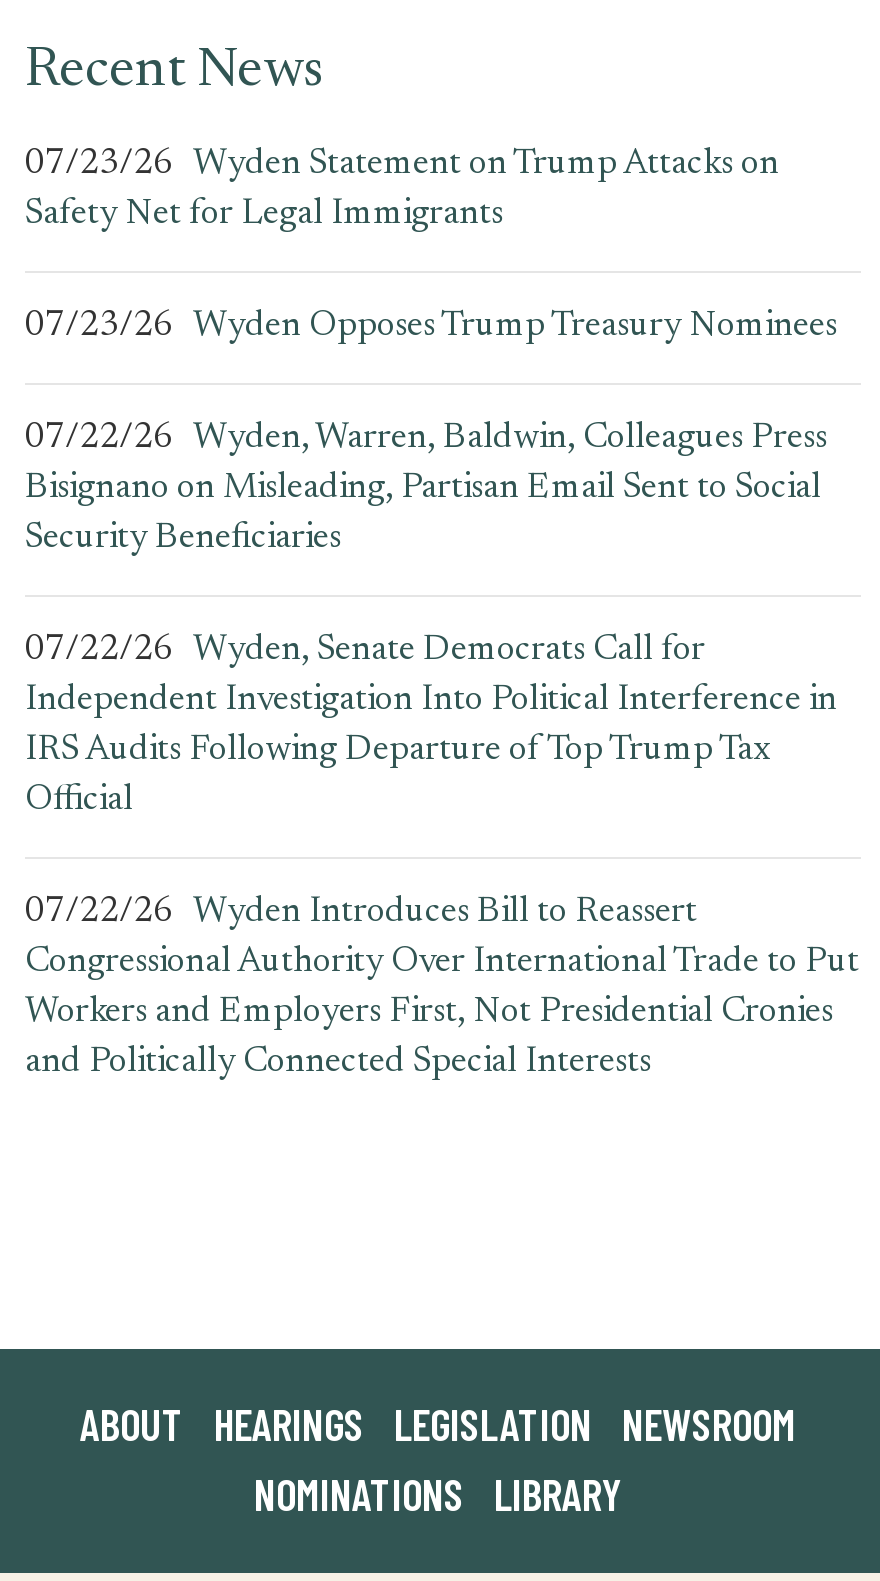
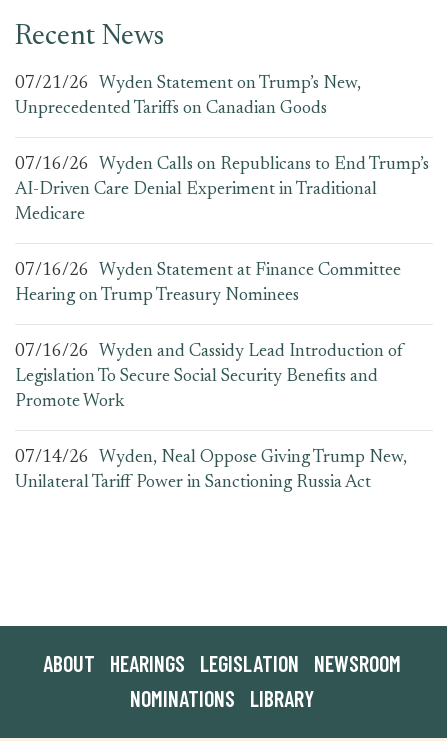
- 07/23/26 Wyden Statement on Trump Attacks on
- Safety Net for Legal Immigrants
+ 07/21/26 Wyden Statement on Trump’s New,
+ Unprecedented Tariffs on Canadian Goods

- 07/23/26 Wyden Opposes Trump Treasury Nominees
+ 07/16/26 Wyden Calls on Republicans to End Trump’s
+ AI-Driven Care Denial Experiment in Traditional
+ Medicare

- 07/22/26 Wyden, Warren, Baldwin, Colleagues Press
- Bisignano on Misleading, Partisan Email Sent to Social
- Security Beneficiaries
+ 07/16/26 Wyden Statement at Finance Committee
+ Hearing on Trump Treasury Nominees

- 07/22/26 Wyden, Senate Democrats Call for
- Independent Investigation Into Political Interference in
- IRS Audits Following Departure of Top Trump Tax
- Official
+ 07/16/26 Wyden and Cassidy Lead Introduction of
+ Legislation To Secure Social Security Benefits and
+ Promote Work

- 07/22/26 Wyden Introduces Bill to Reassert
- Congressional Authority Over International Trade to Put
- Workers and Employers First, Not Presidential Cronies
- and Politically Connected Special Interests
+ 07/14/26 Wyden, Neal Oppose Giving Trump New,
+ Unilateral Tariff Power in Sanctioning Russia Act
